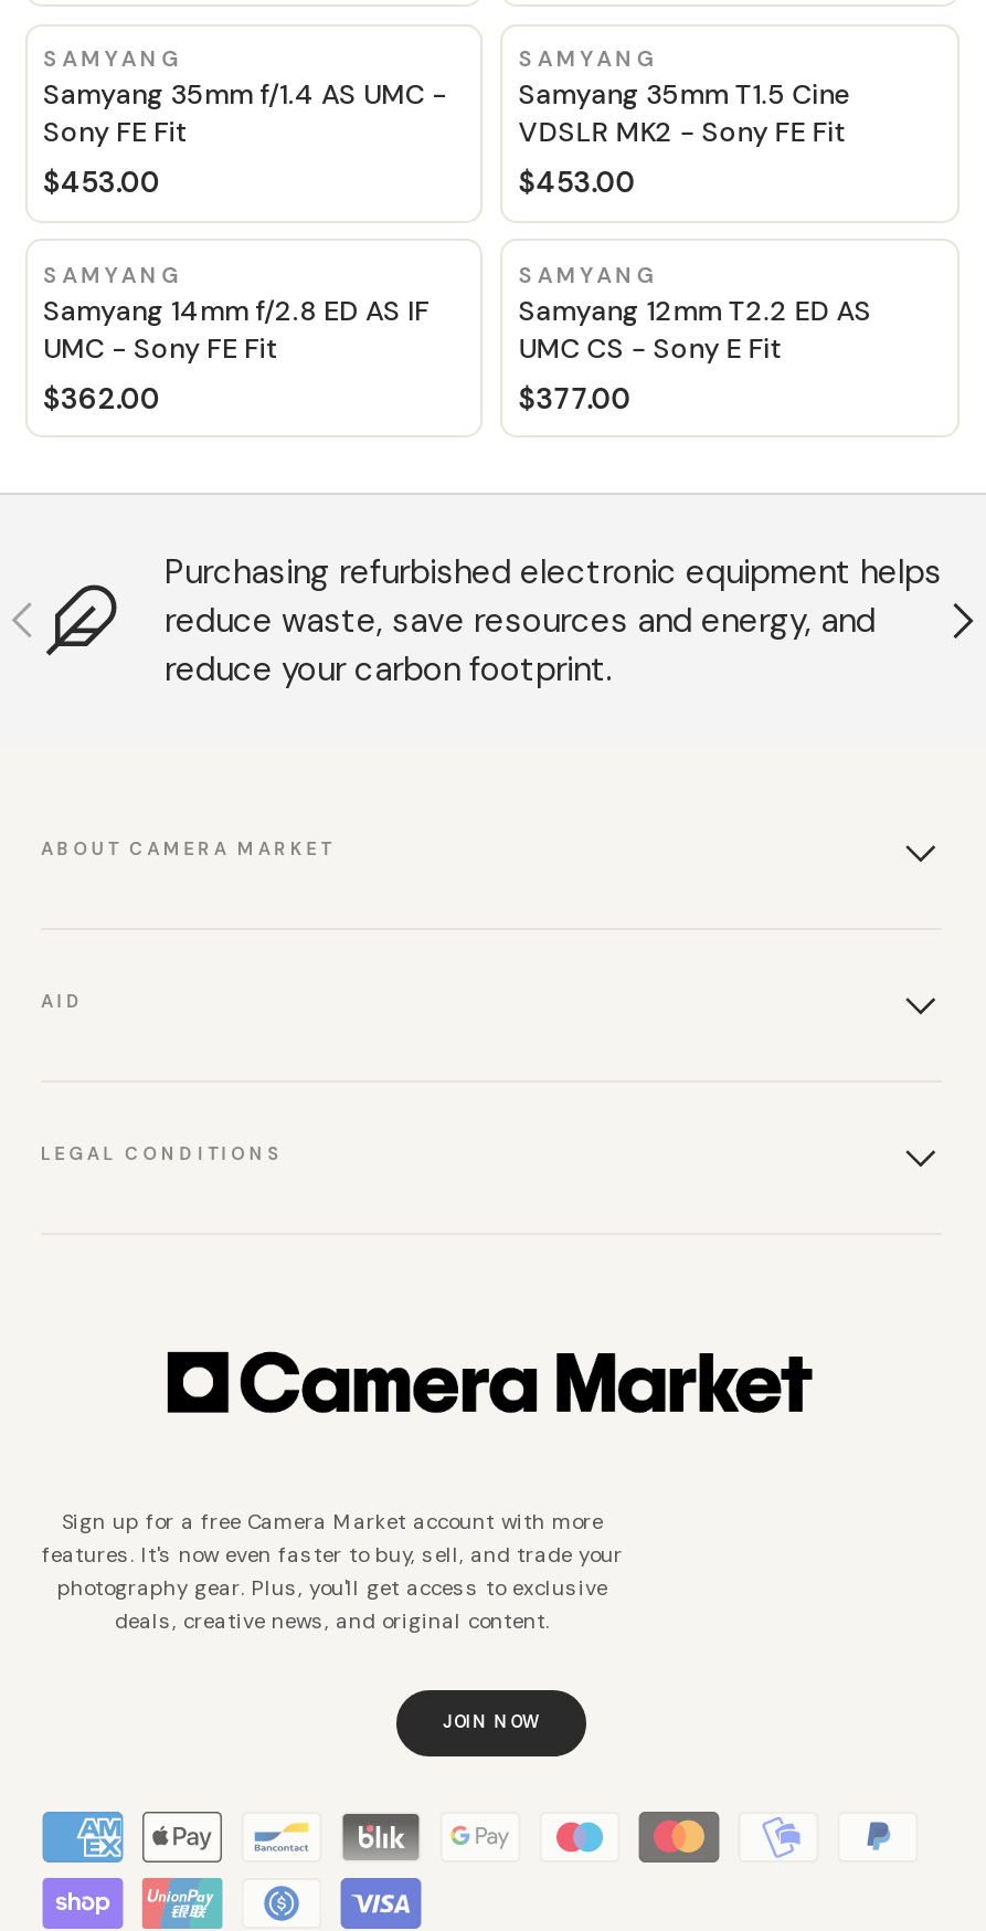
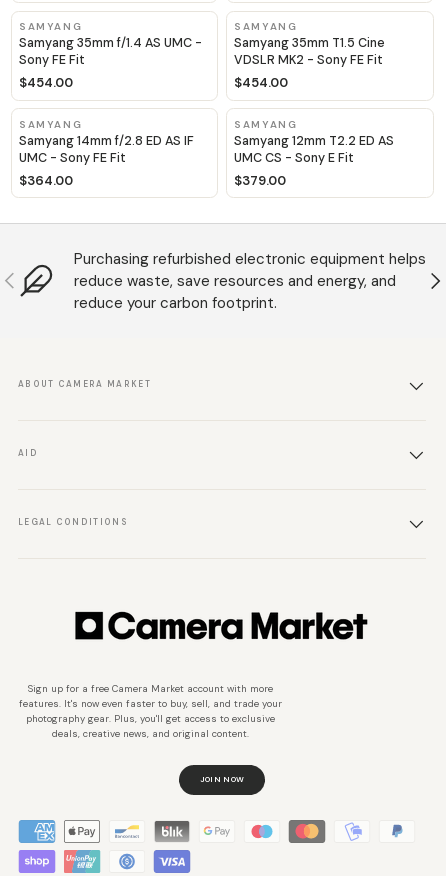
- $453.00
+ $454.00

- $453.00
+ $454.00

- $362.00
+ $364.00

- $377.00
+ $379.00
